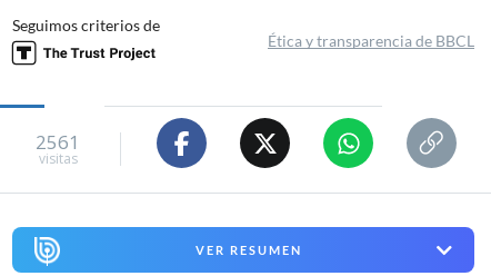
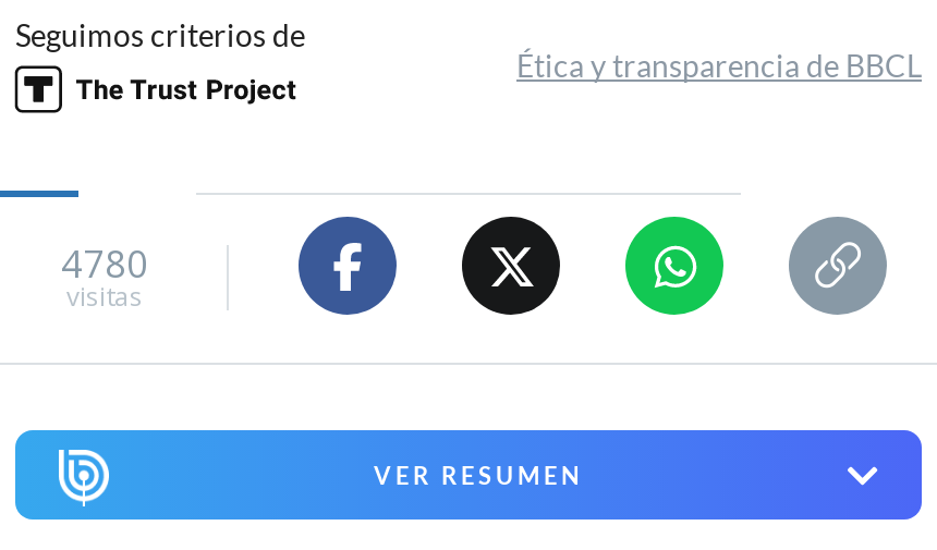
- 2561
+ 4780
